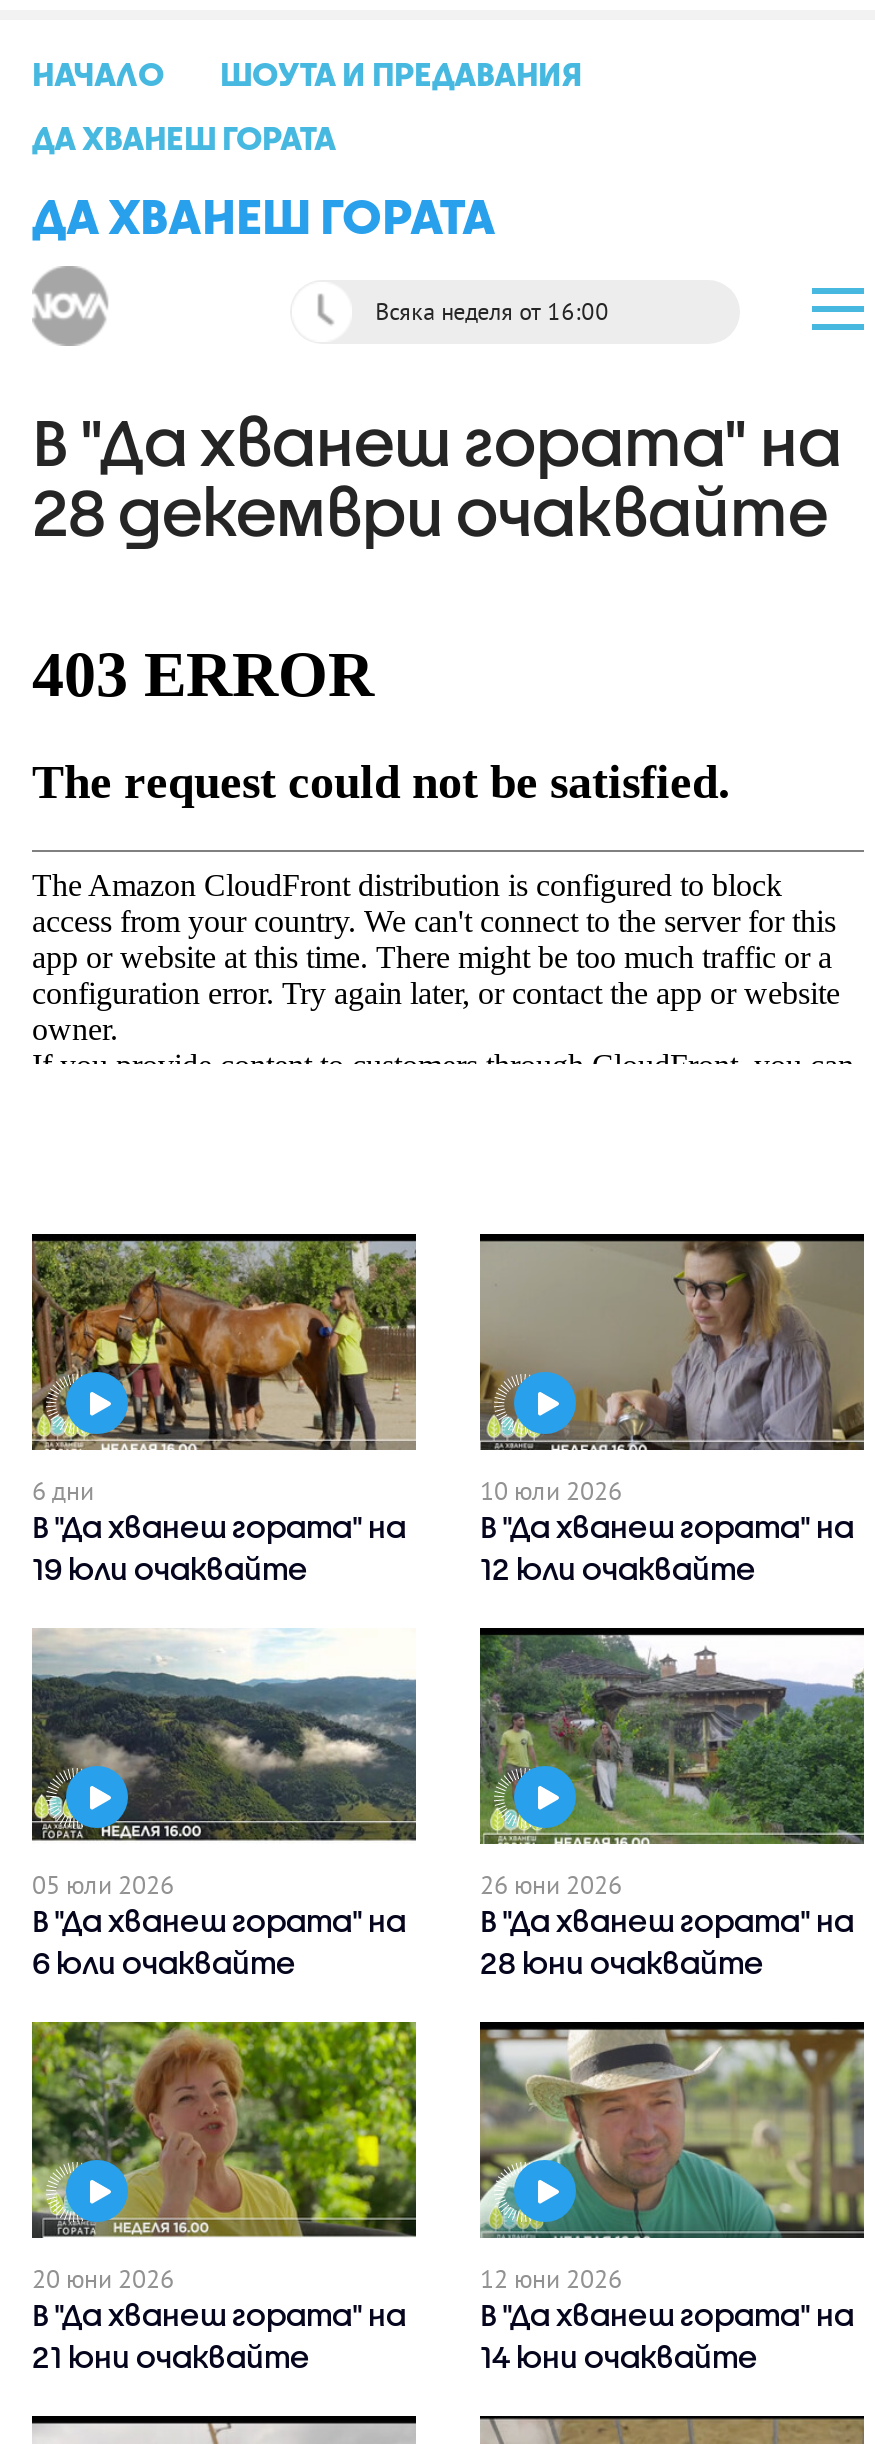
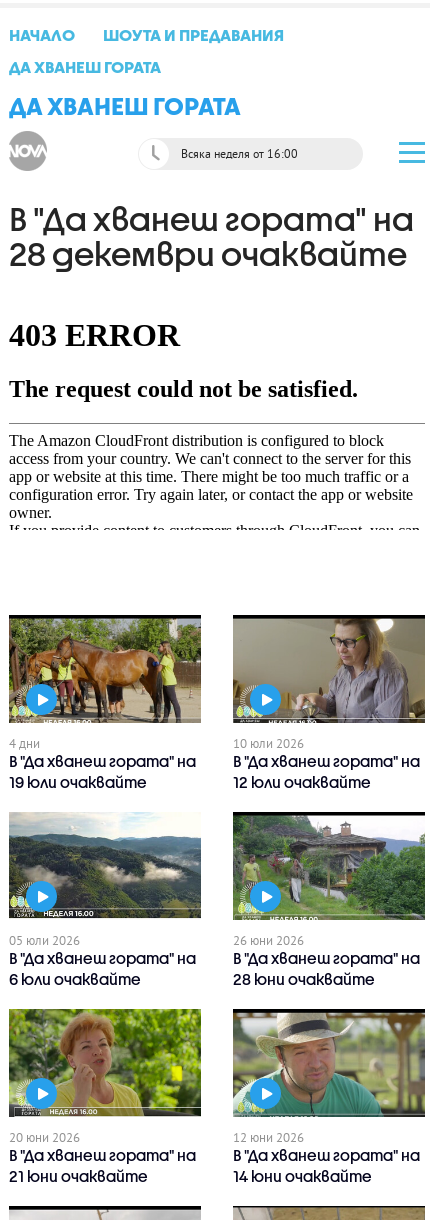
- 6 дни
+ 4 дни
